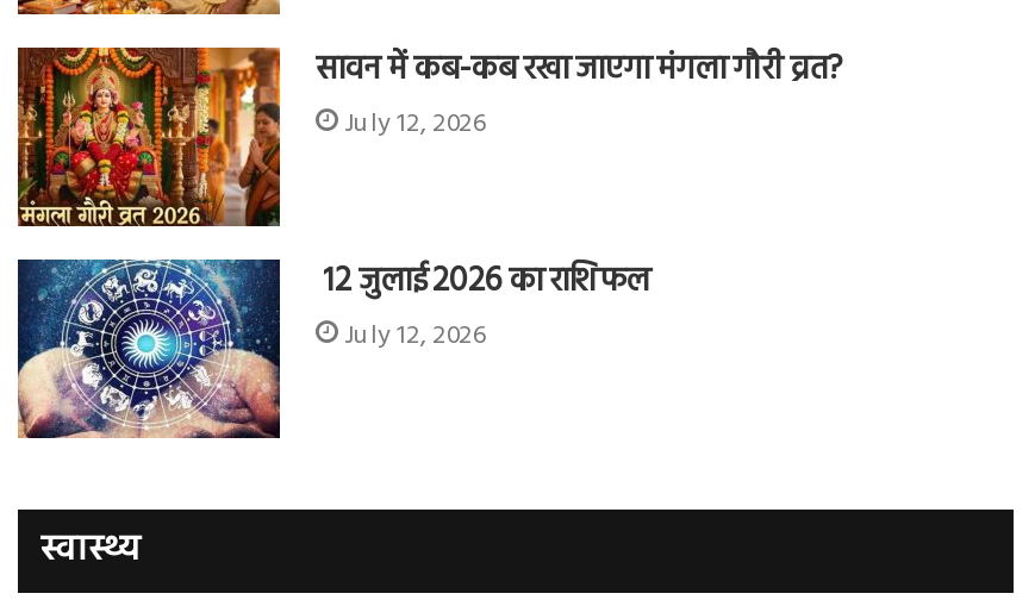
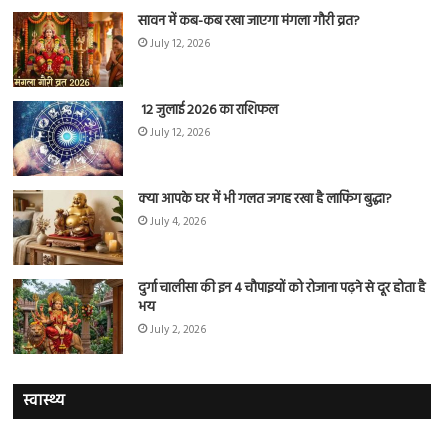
+ [image]

+ [image]
+ क्या आपके घर में भी गलत जगह रखा है लाफिंग बुद्धा?
+ July 4, 2026
+ दुर्गा चालीसा की इन 4 चौपाइयों को रोजाना पढ़ने से दूर होता है
+ भय
+ July 2, 2026
